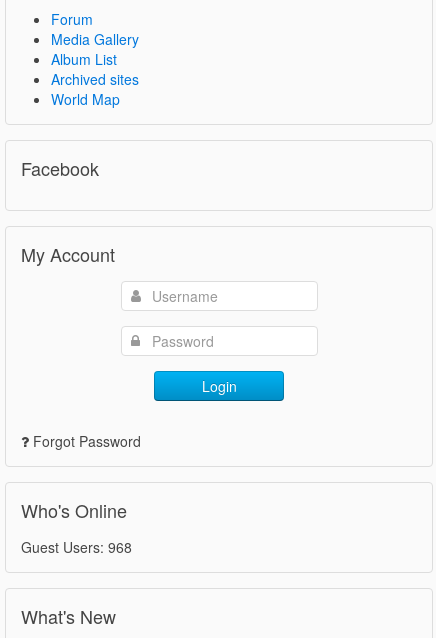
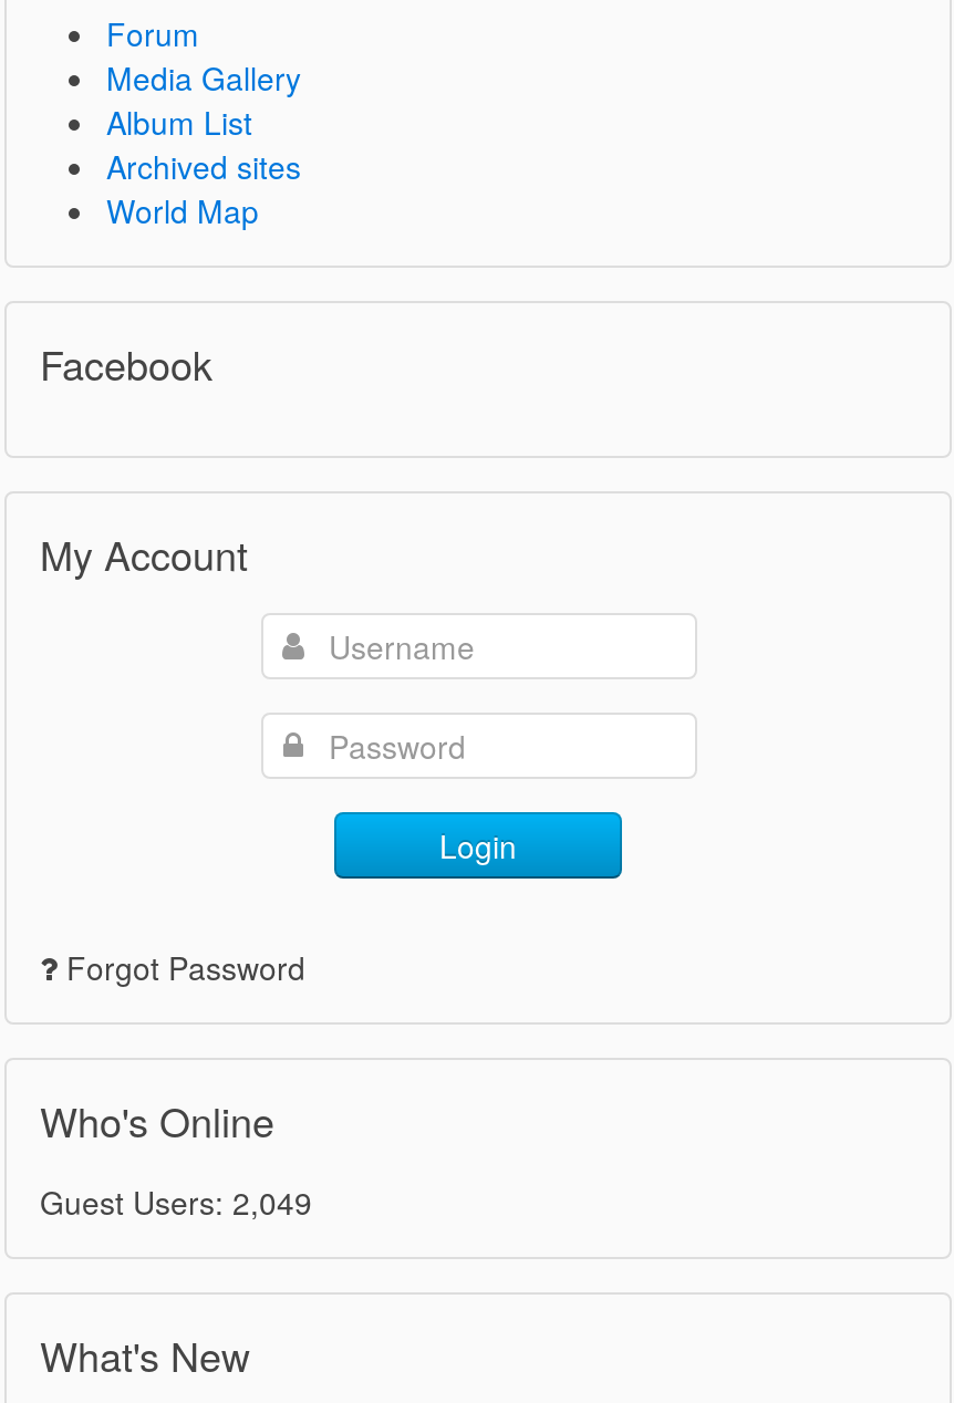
- Guest Users: 968
+ Guest Users: 2,049
